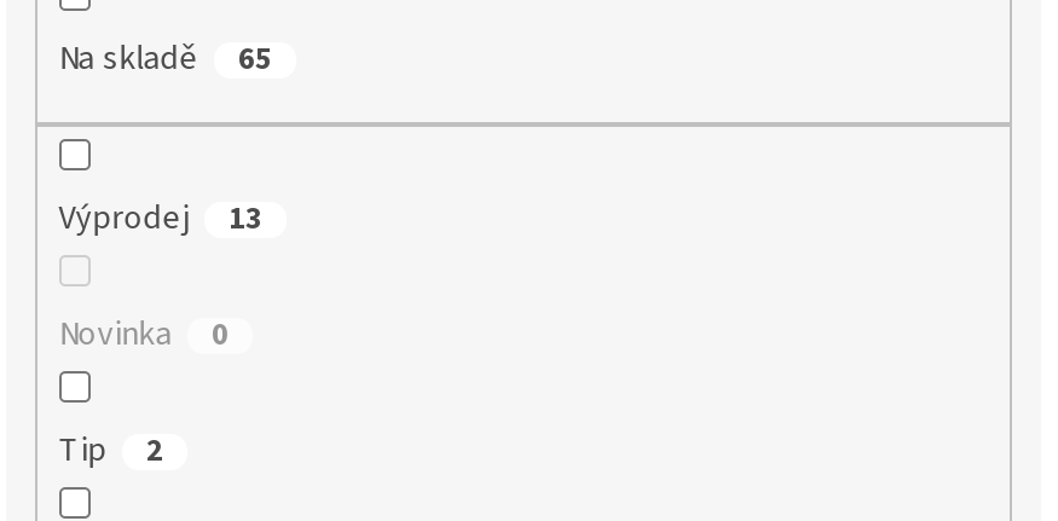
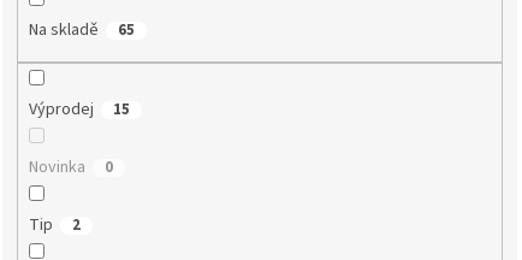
- Výprodej 13
+ Výprodej 15
